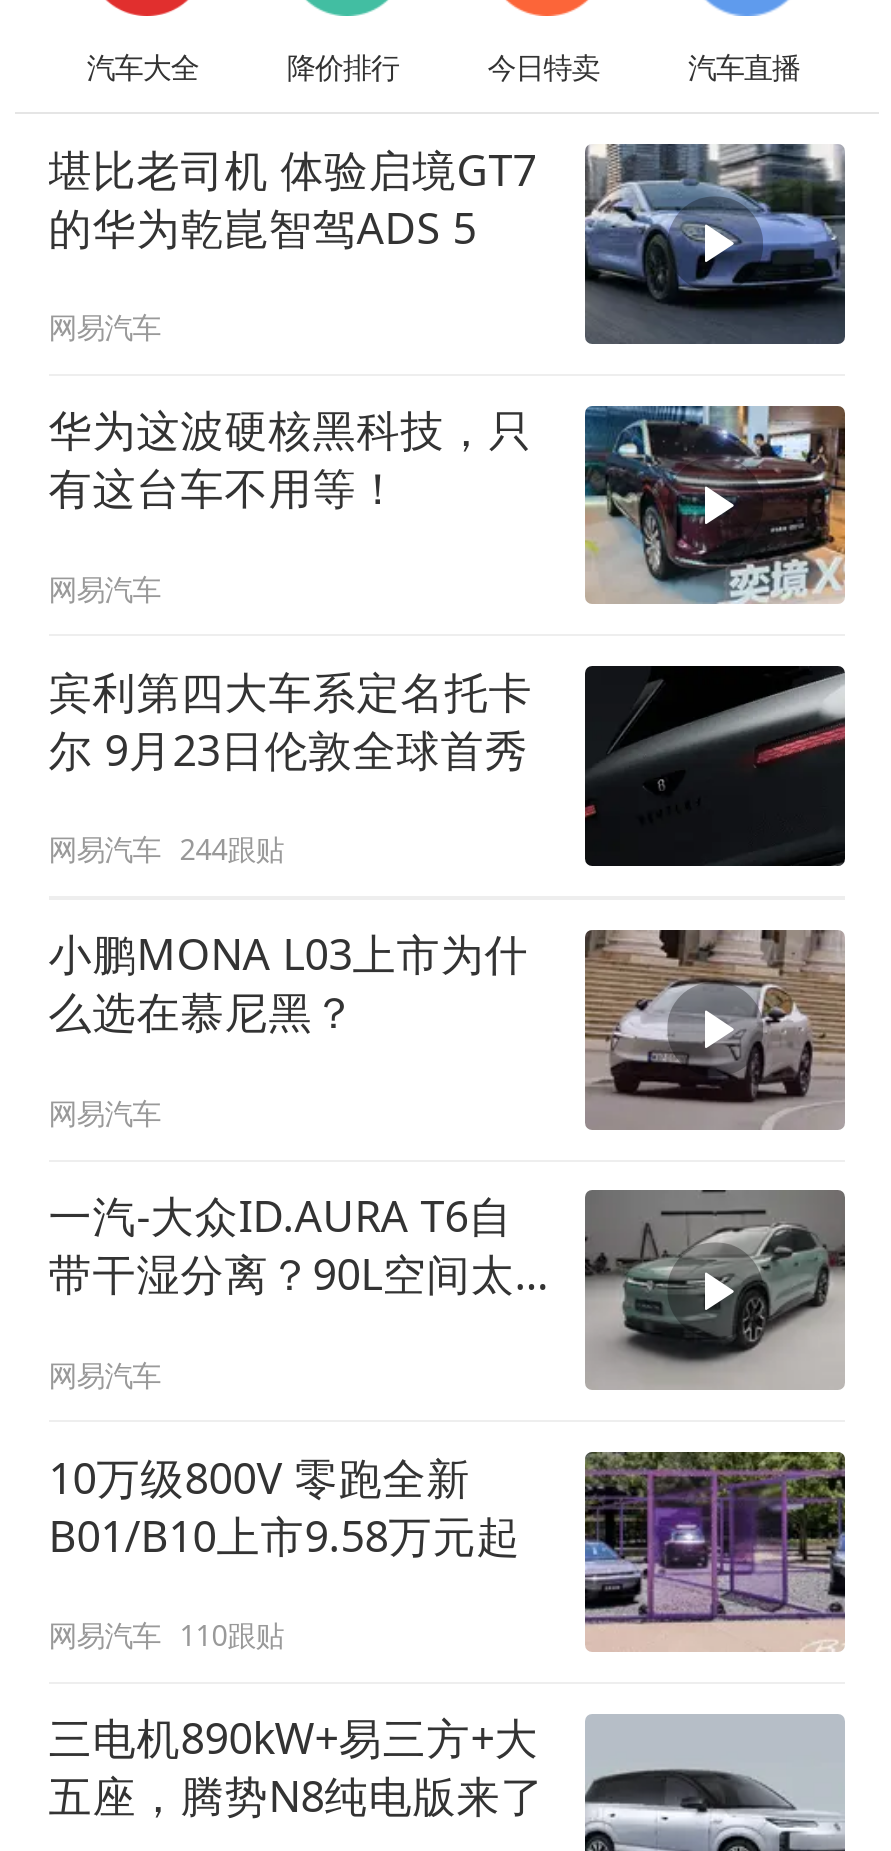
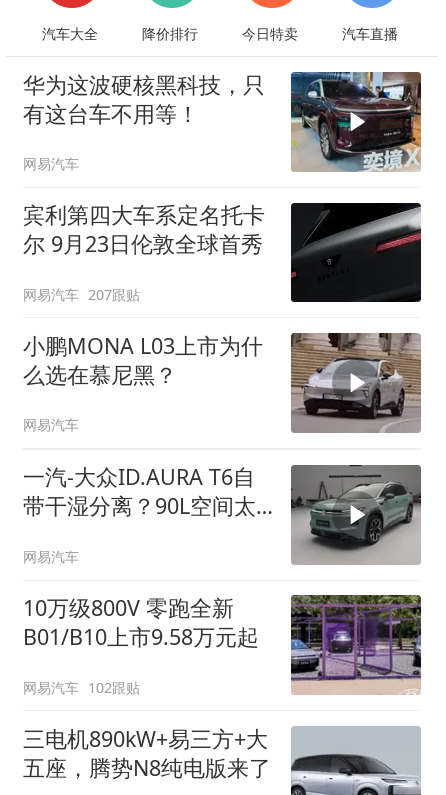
- [image]
- 堪比老司机 体验启境GT7
- 的华为乾崑智驾ADS 5
- 网易汽车

- 网易汽车 244跟贴
+ 网易汽车 207跟贴

- 网易汽车 110跟贴
+ 网易汽车 102跟贴
